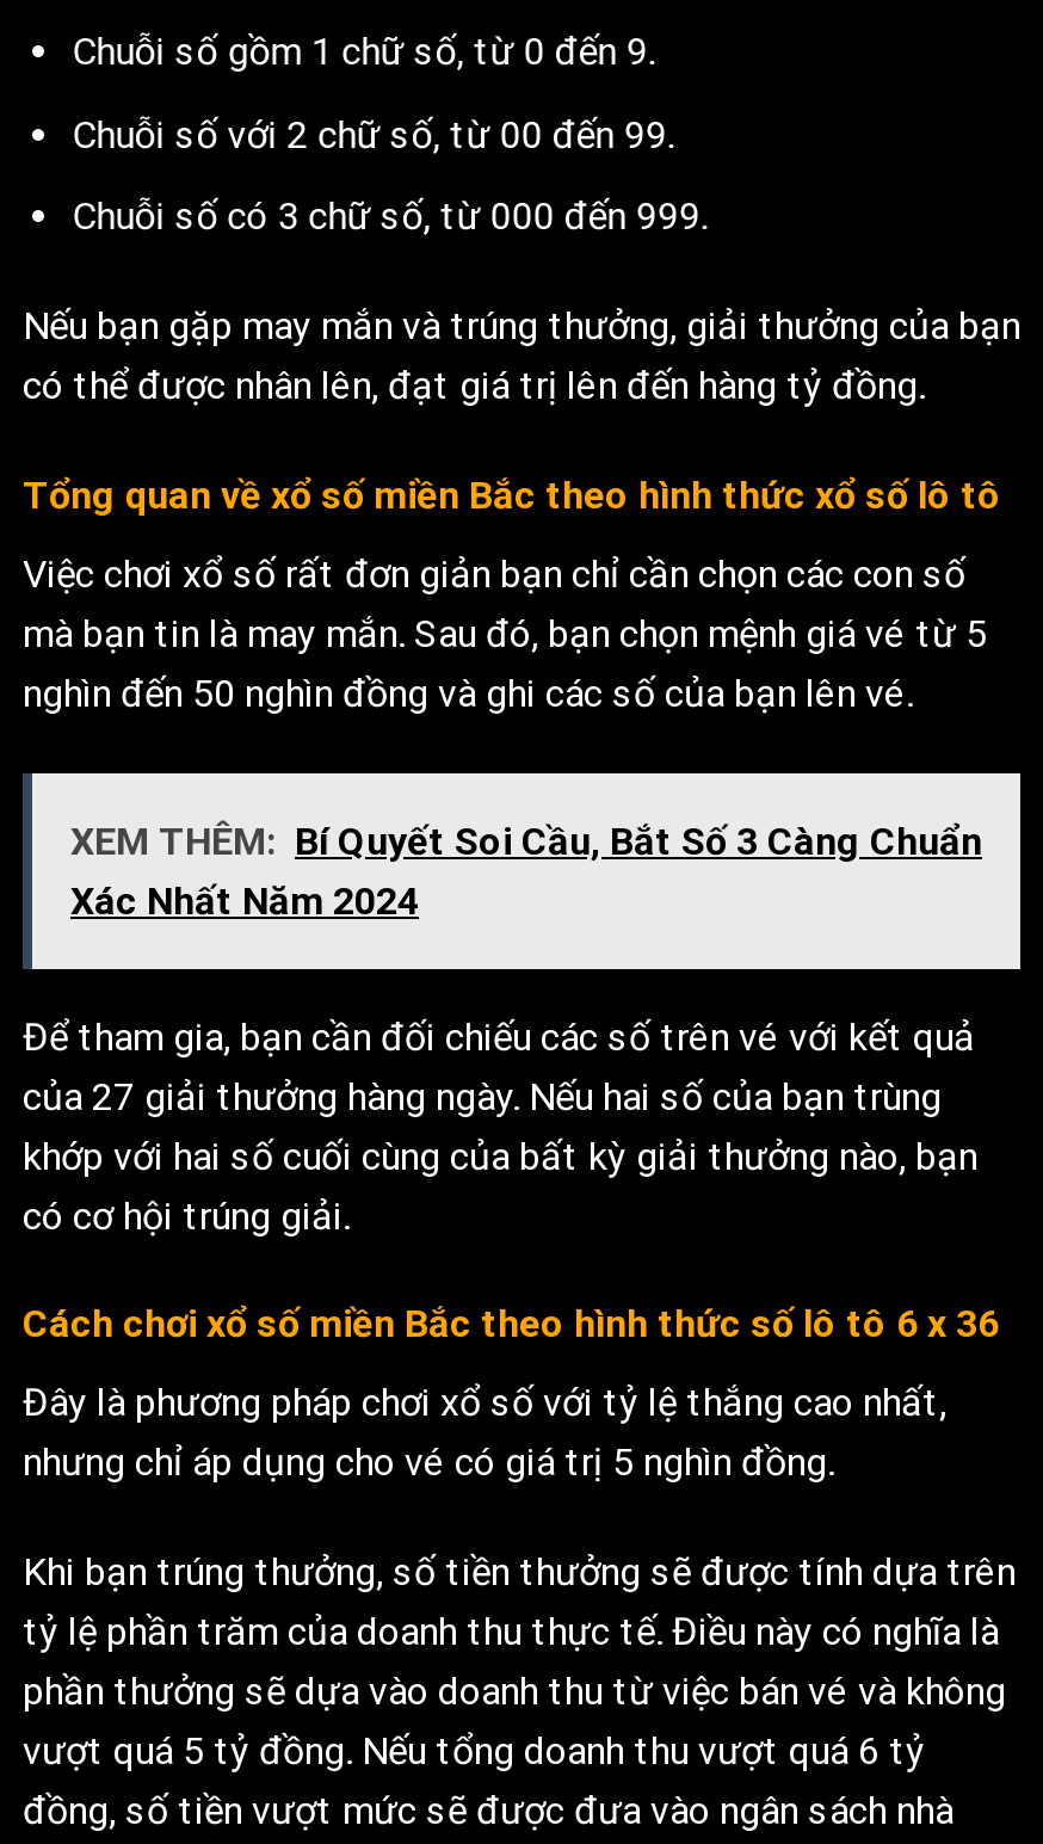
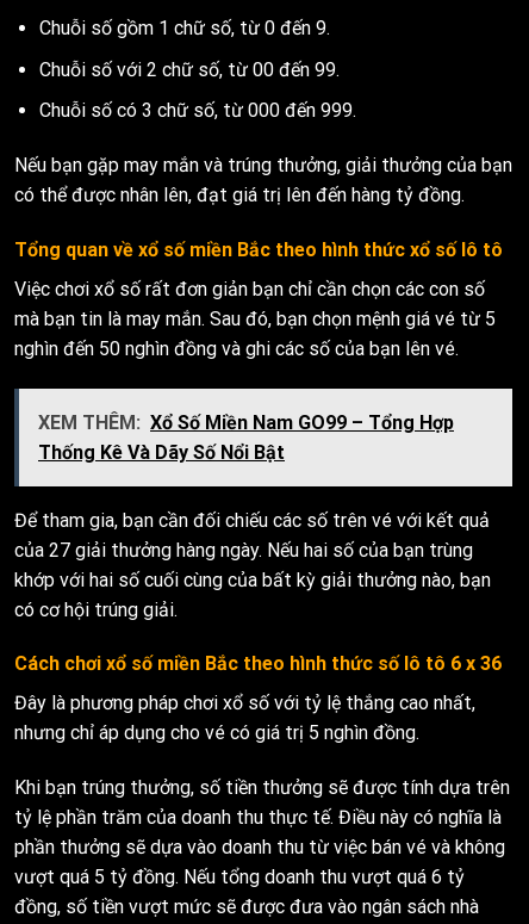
- XEM THÊM: Bí Quyết Soi Cầu, Bắt Số 3 Càng Chuẩn
- Xác Nhất Năm 2024
+ XEM THÊM: Xổ Số Miền Nam GO99 – Tổng Hợp
+ Thống Kê Và Dãy Số Nổi Bật
